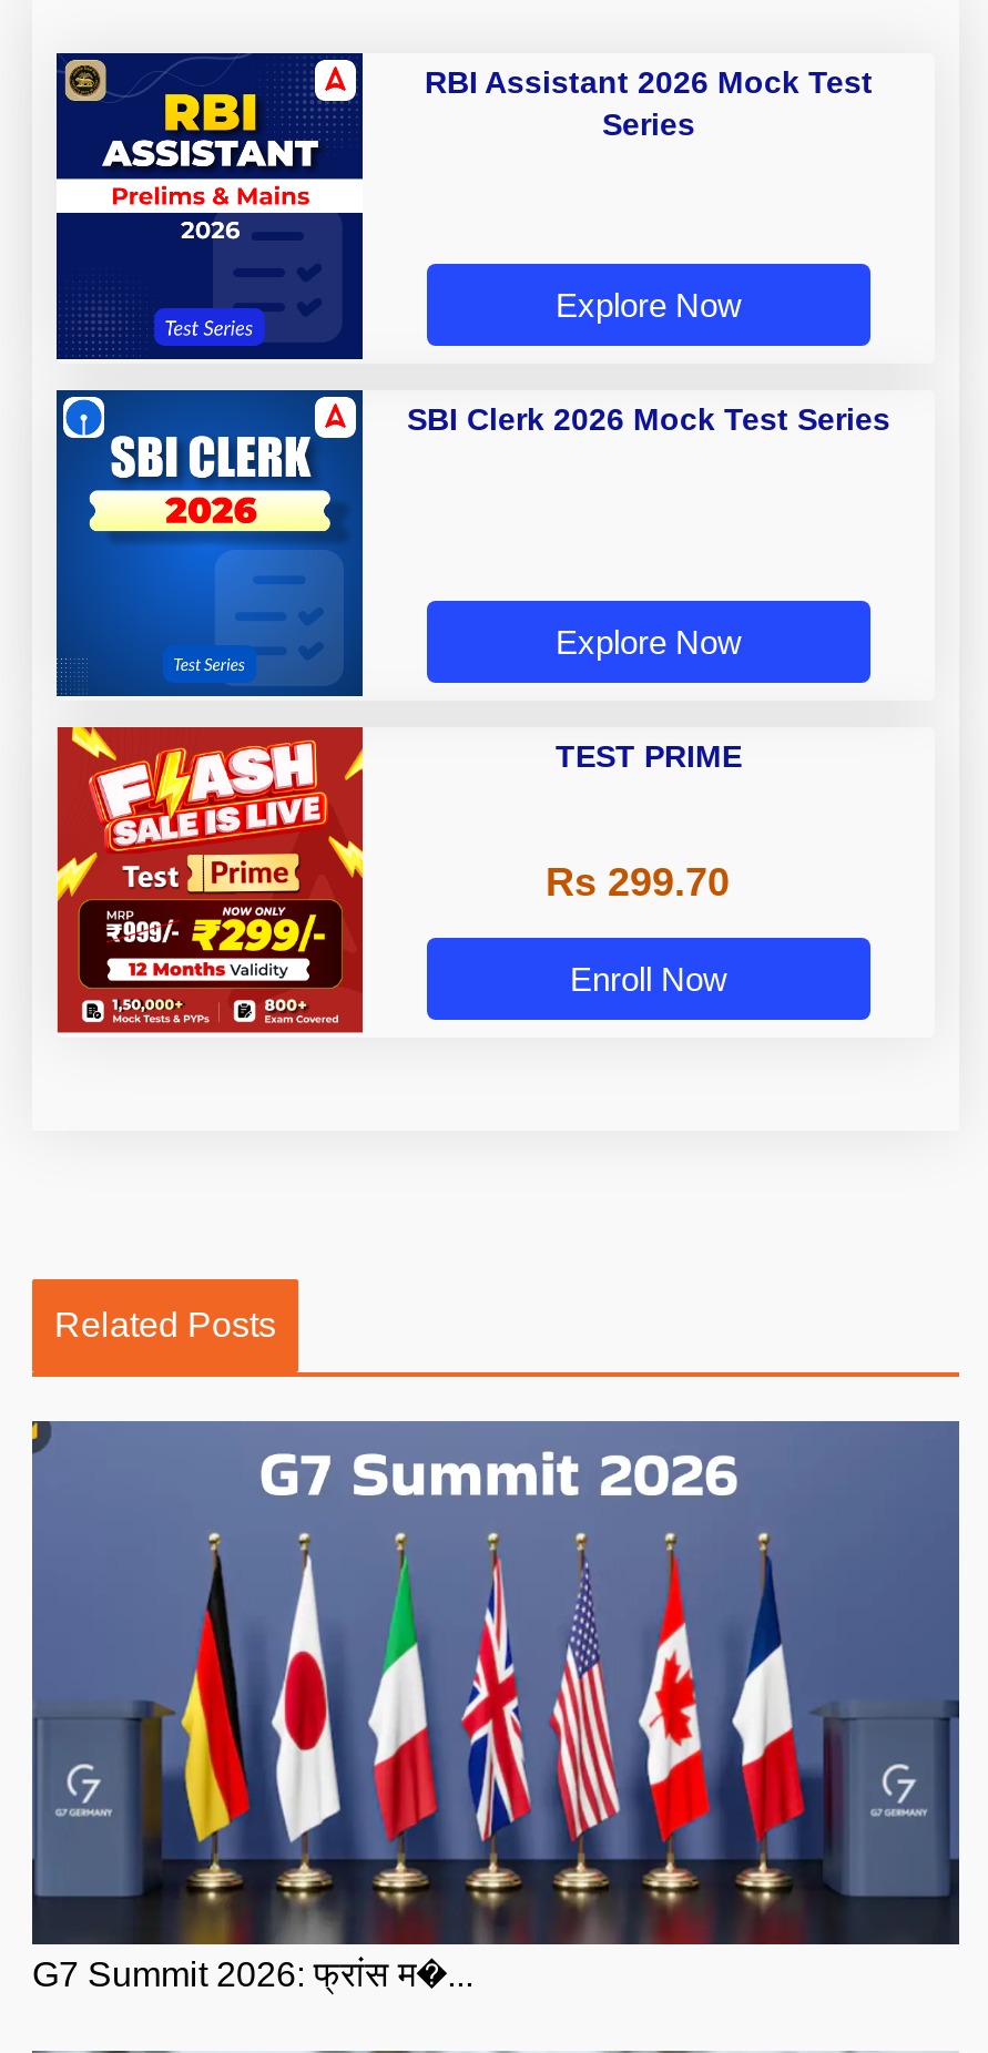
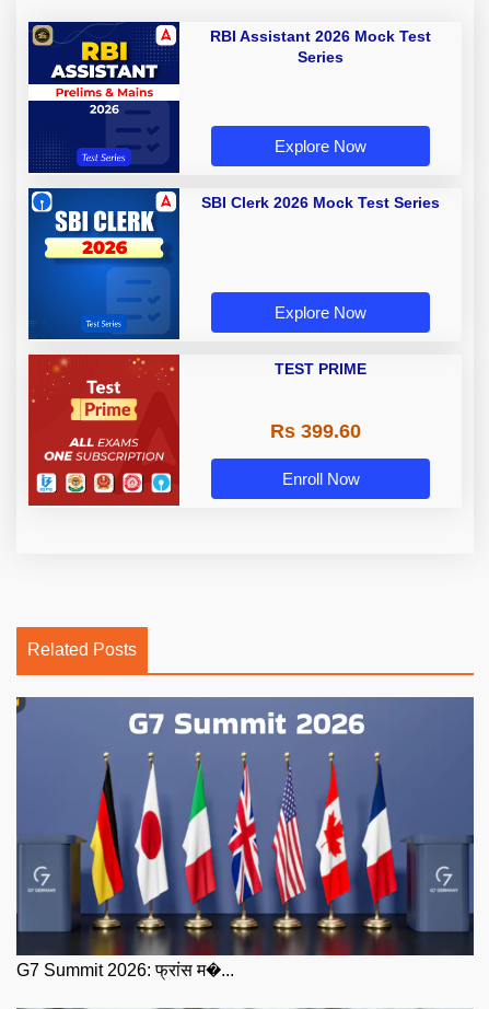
- [image]
+ [image]

- Rs 299.70
+ Rs 399.60
